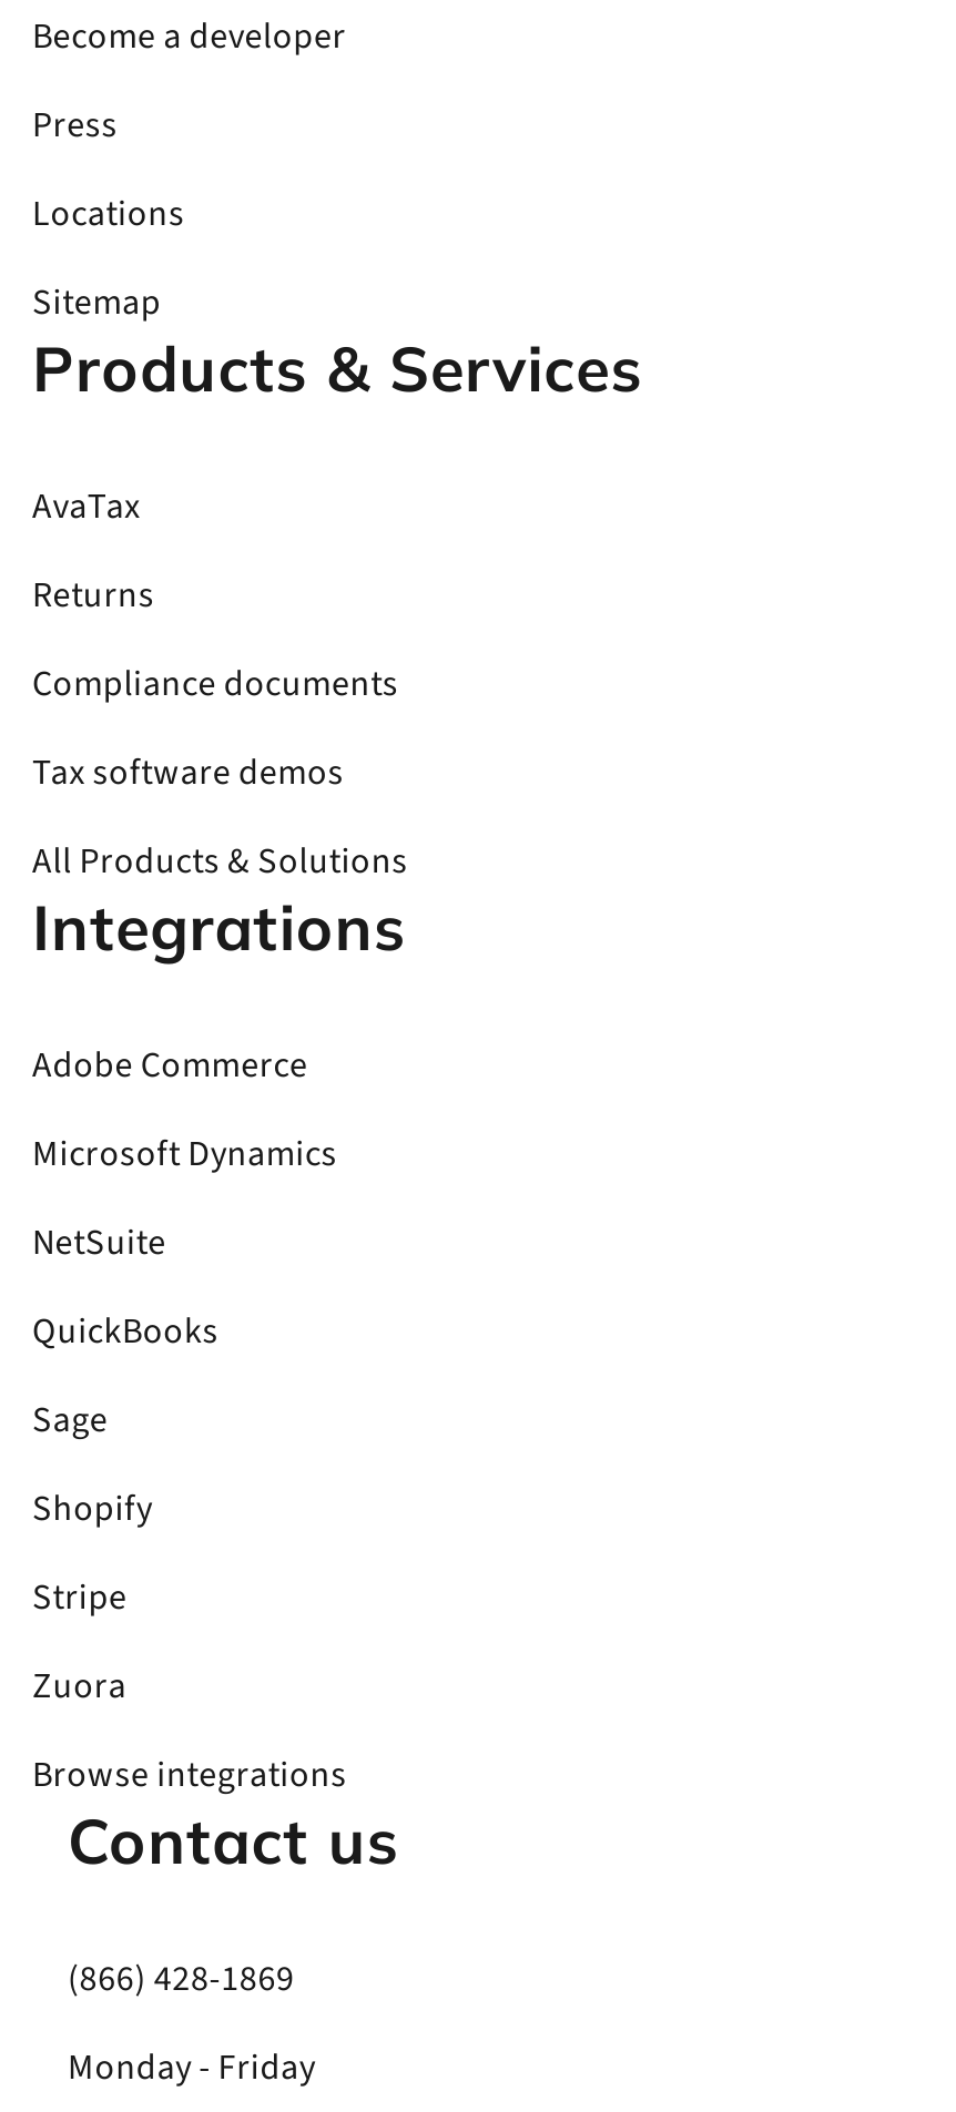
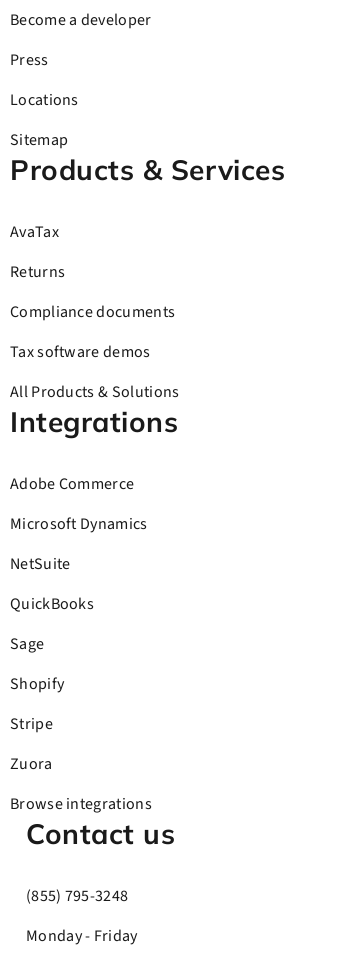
- (866) 428-1869
+ (855) 795-3248
